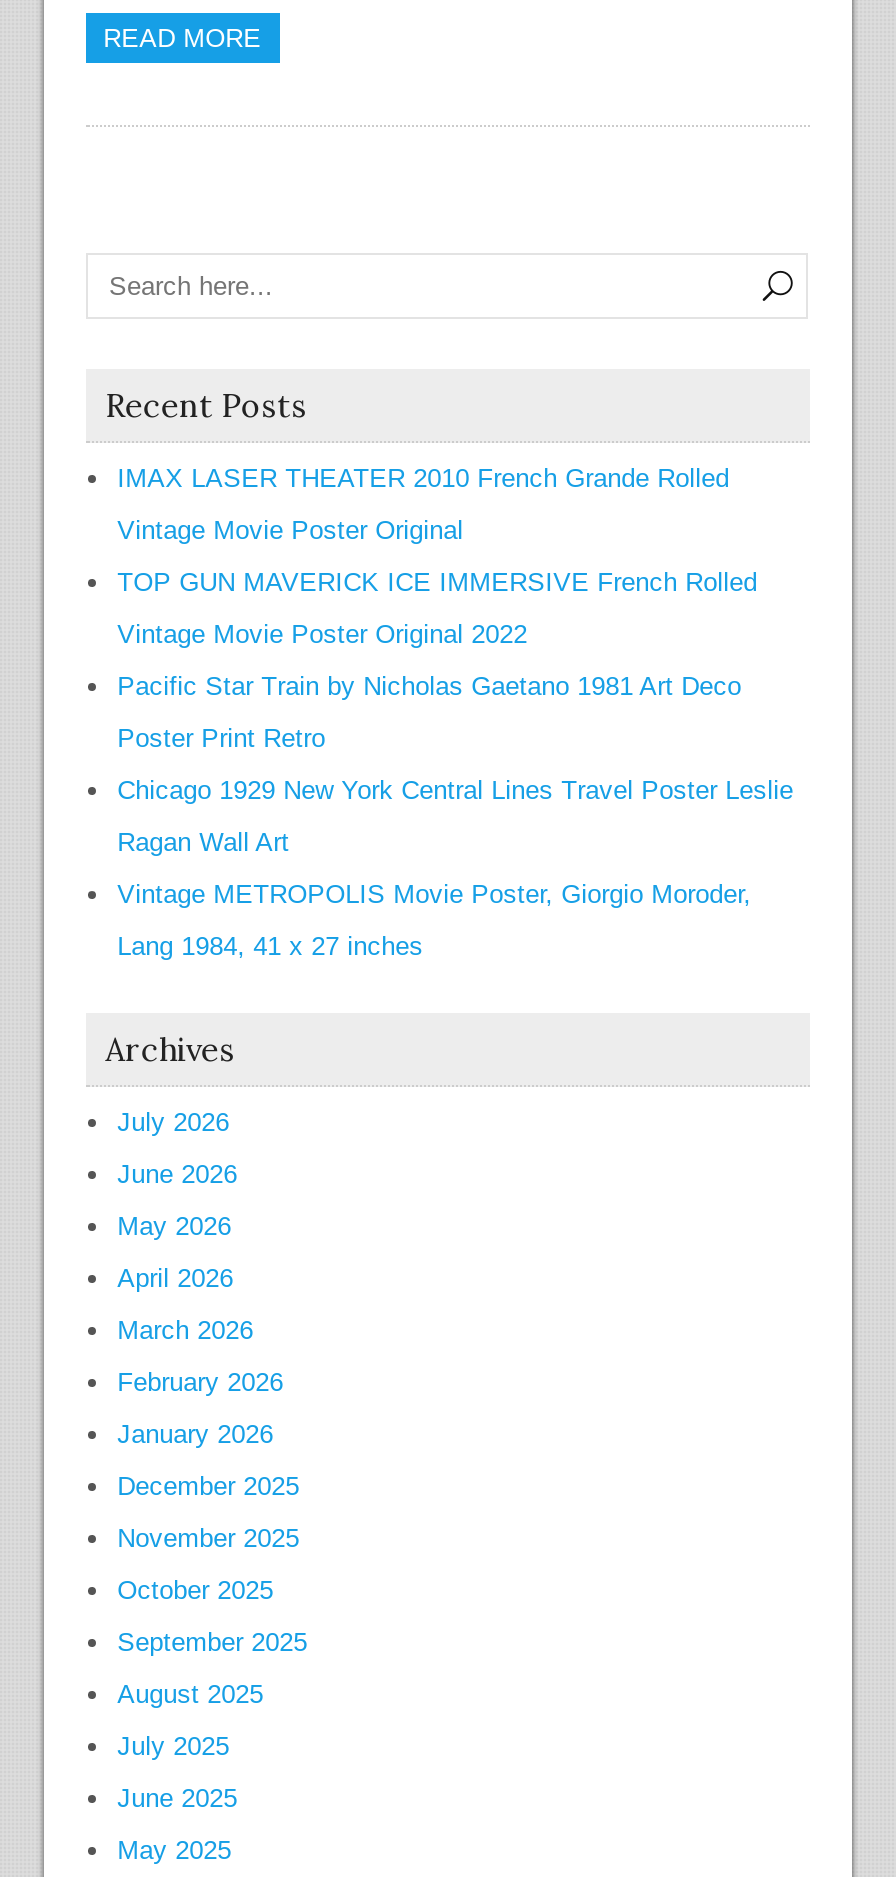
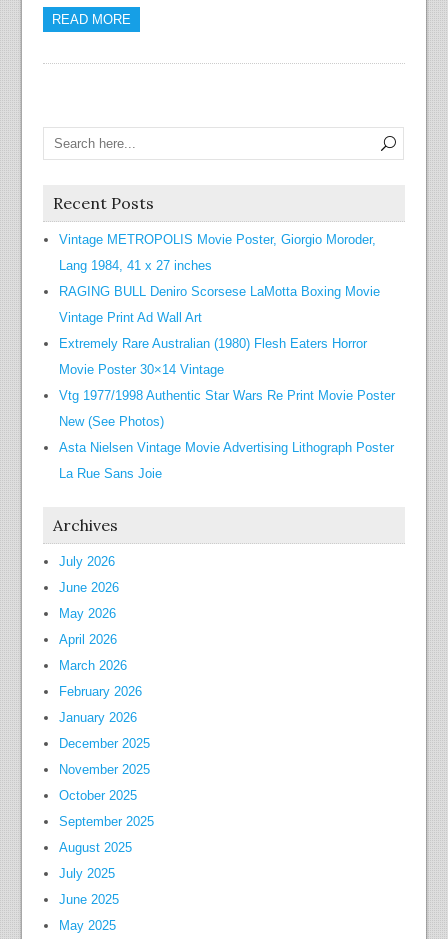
- IMAX LASER THEATER 2010 French Grande Rolled
- Vintage Movie Poster Original
- TOP GUN MAVERICK ICE IMMERSIVE French Rolled
- Vintage Movie Poster Original 2022
- Pacific Star Train by Nicholas Gaetano 1981 Art Deco
- Poster Print Retro
- Chicago 1929 New York Central Lines Travel Poster Leslie
- Ragan Wall Art

moved up: Vintage METROPOLIS Movie Poster, Giorgio Moroder, | Lang 1984, 41 x 27 inches

+ RAGING BULL Deniro Scorsese LaMotta Boxing Movie
+ Vintage Print Ad Wall Art
+ Extremely Rare Australian (1980) Flesh Eaters Horror
+ Movie Poster 30×14 Vintage
+ Vtg 1977/1998 Authentic Star Wars Re Print Movie Poster
+ New (See Photos)
+ Asta Nielsen Vintage Movie Advertising Lithograph Poster
+ La Rue Sans Joie
